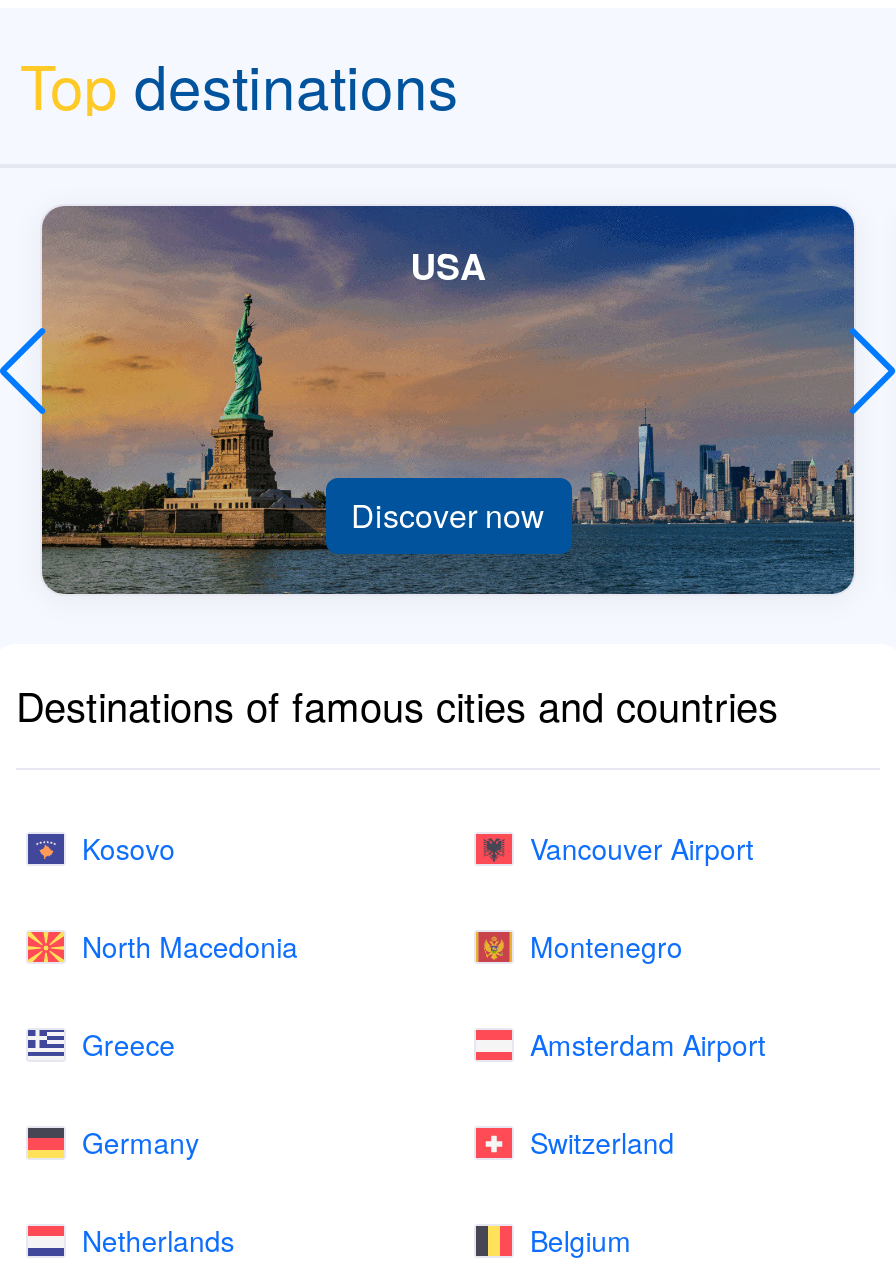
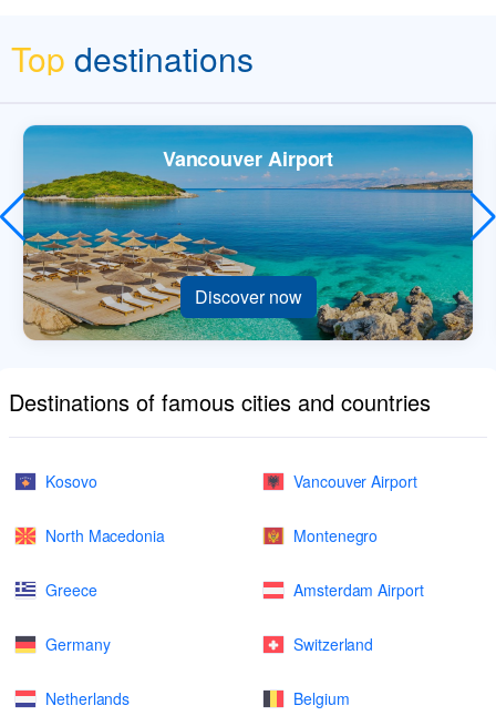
- [image]
- USA
+ [image]
+ Vancouver Airport
